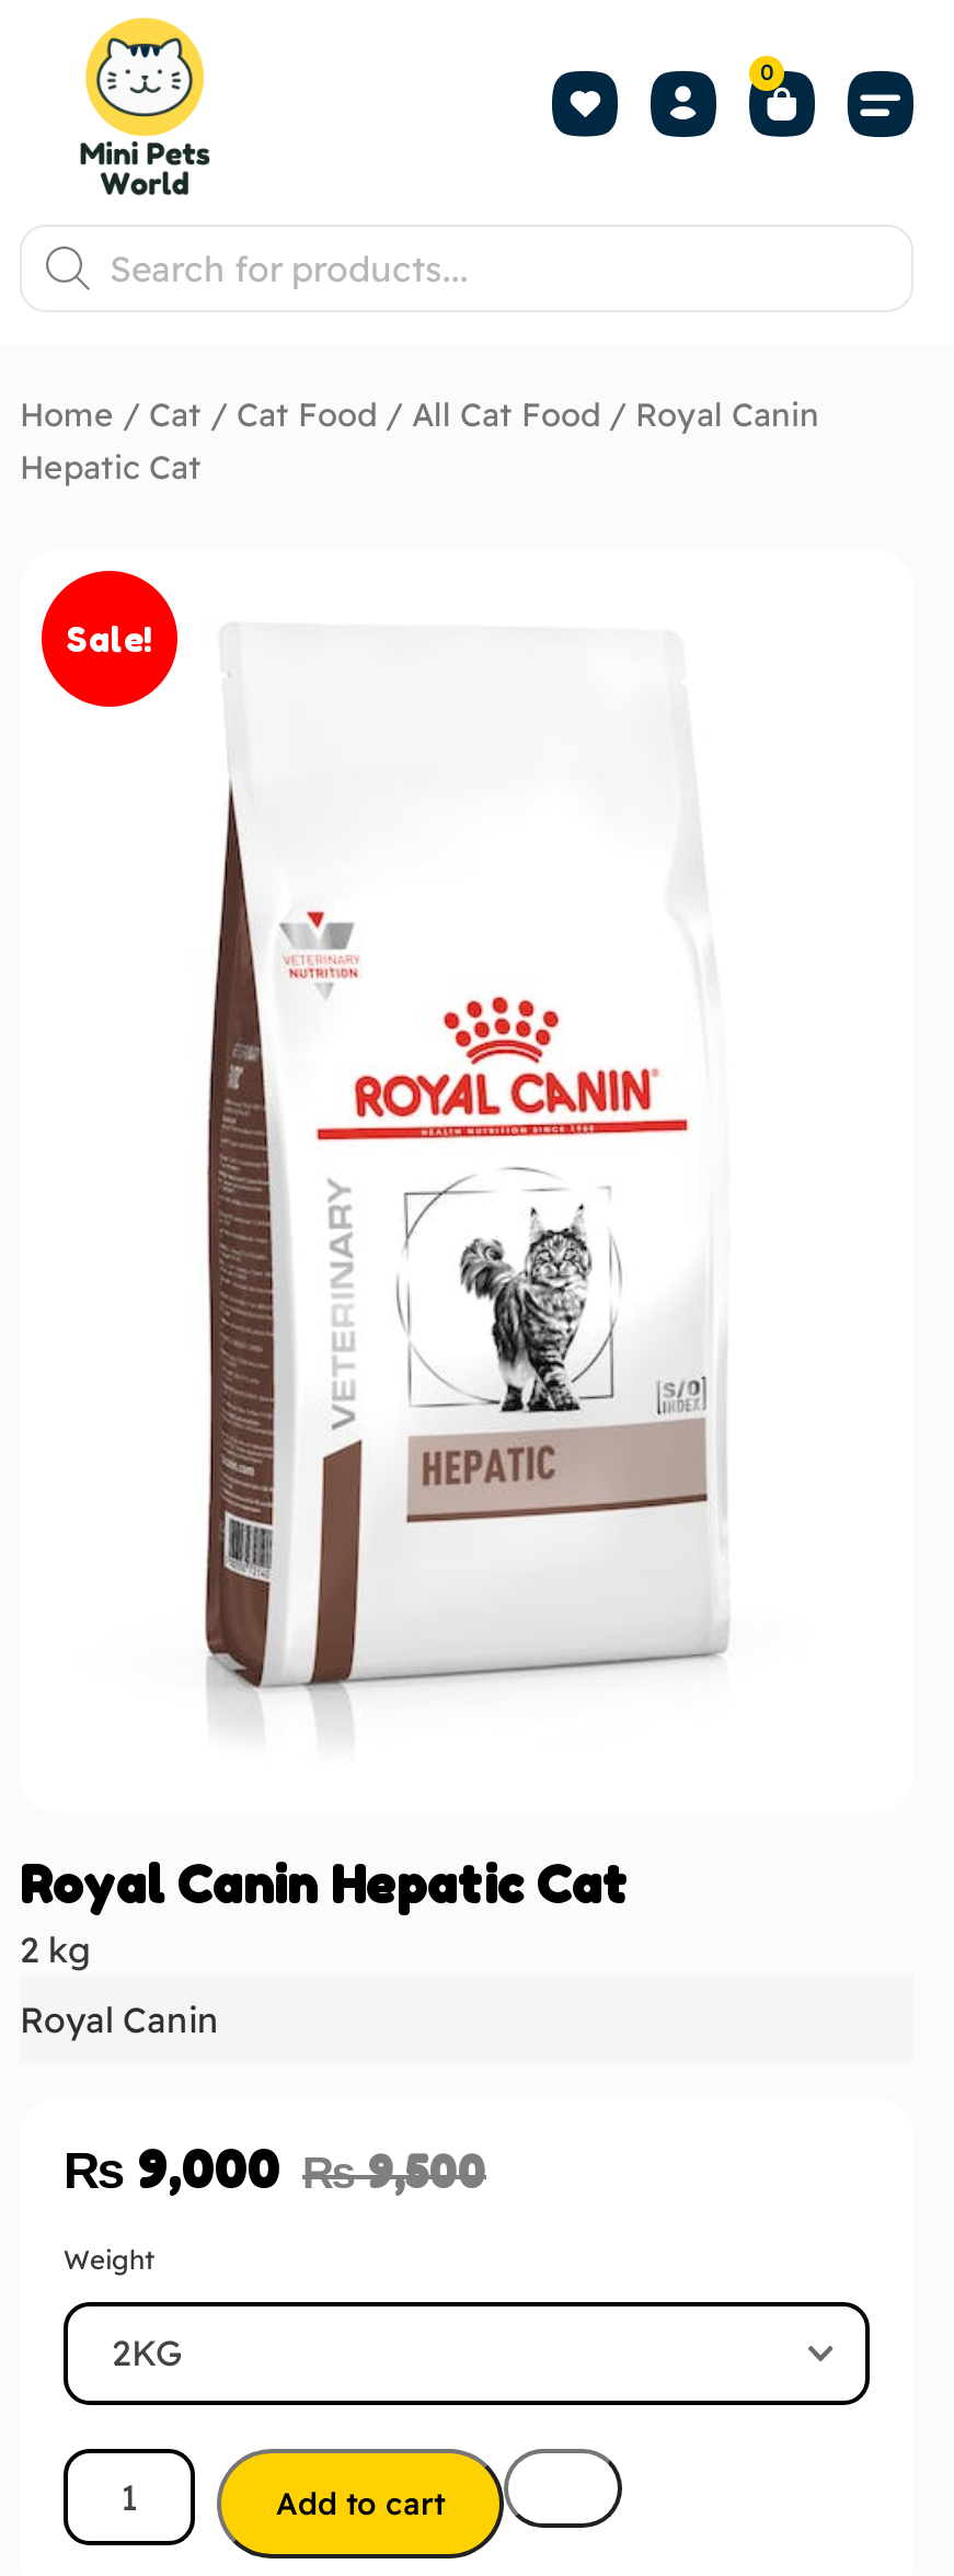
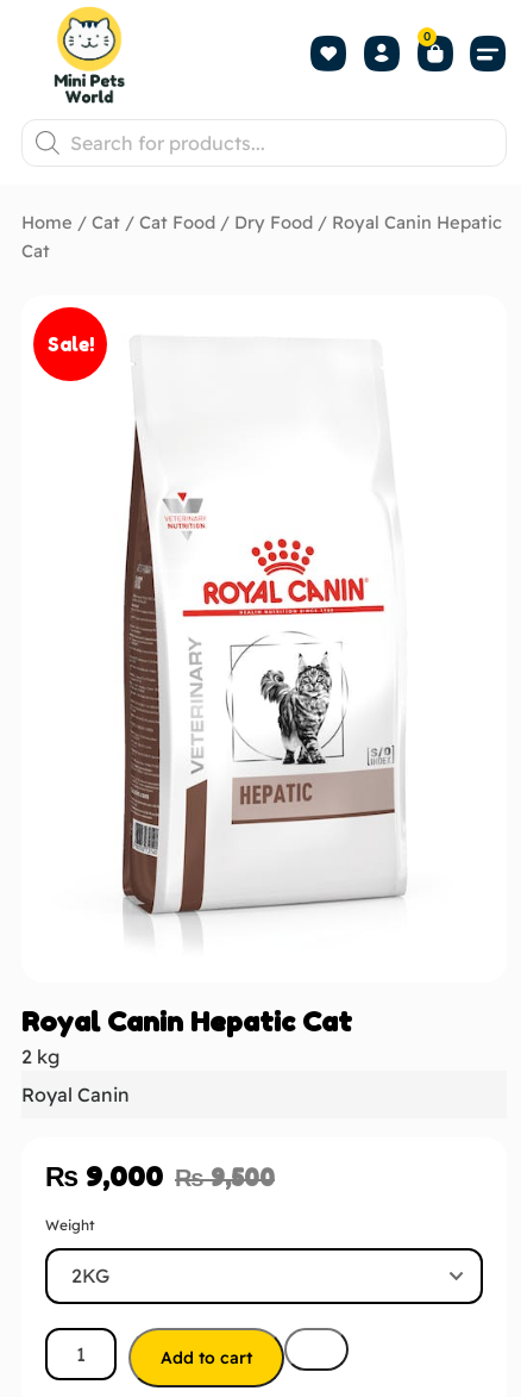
- Home / Cat / Cat Food / All Cat Food / Royal Canin
- Hepatic Cat
+ Home / Cat / Cat Food / Dry Food / Royal Canin Hepatic
+ Cat
